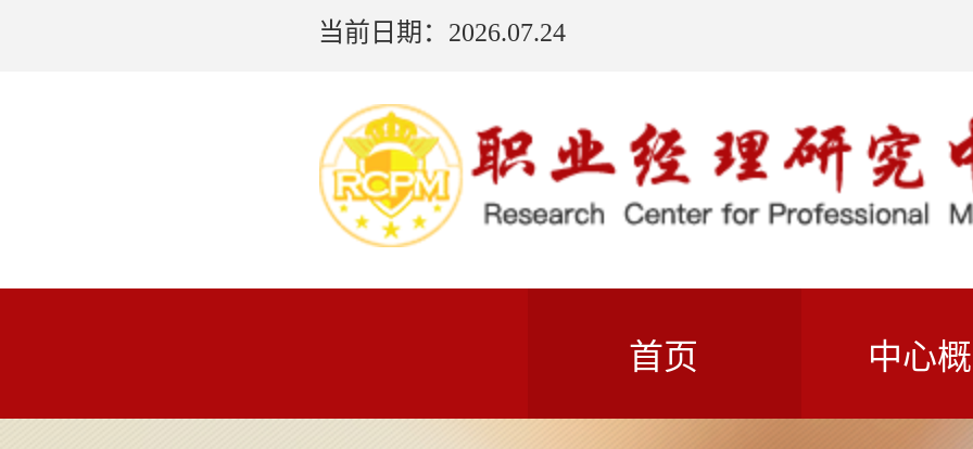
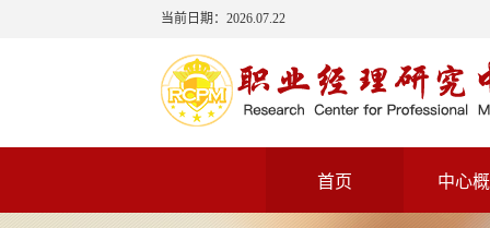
- 当前日期：2026.07.24
+ 当前日期：2026.07.22
